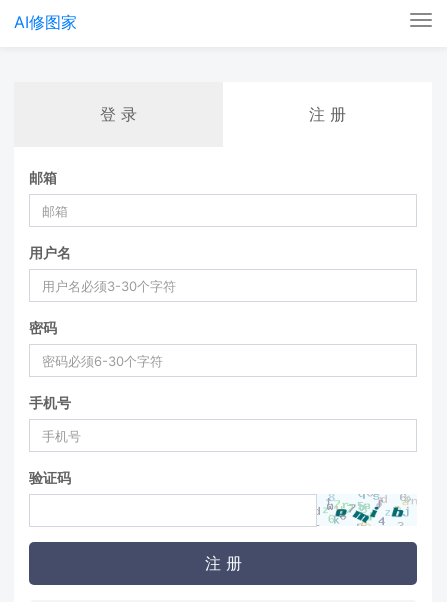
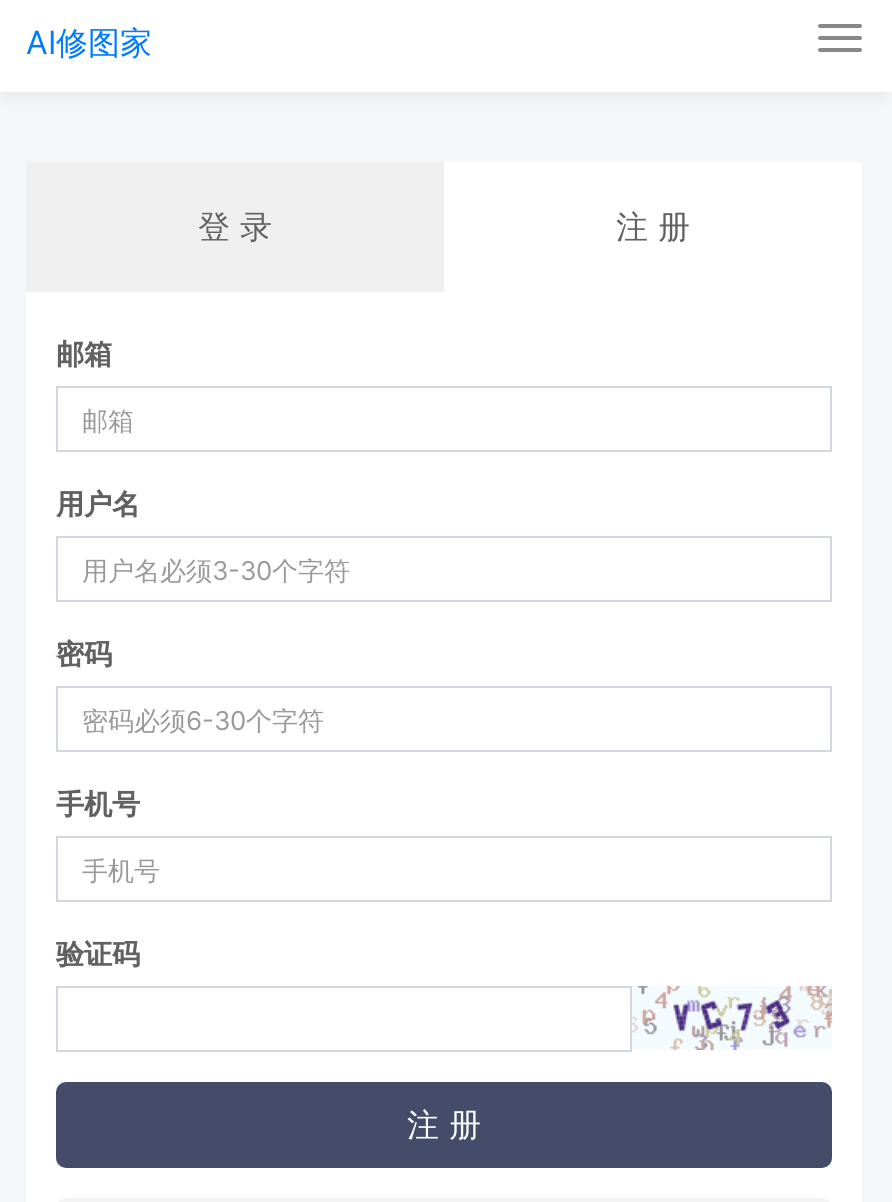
- [image]
+ [image]
